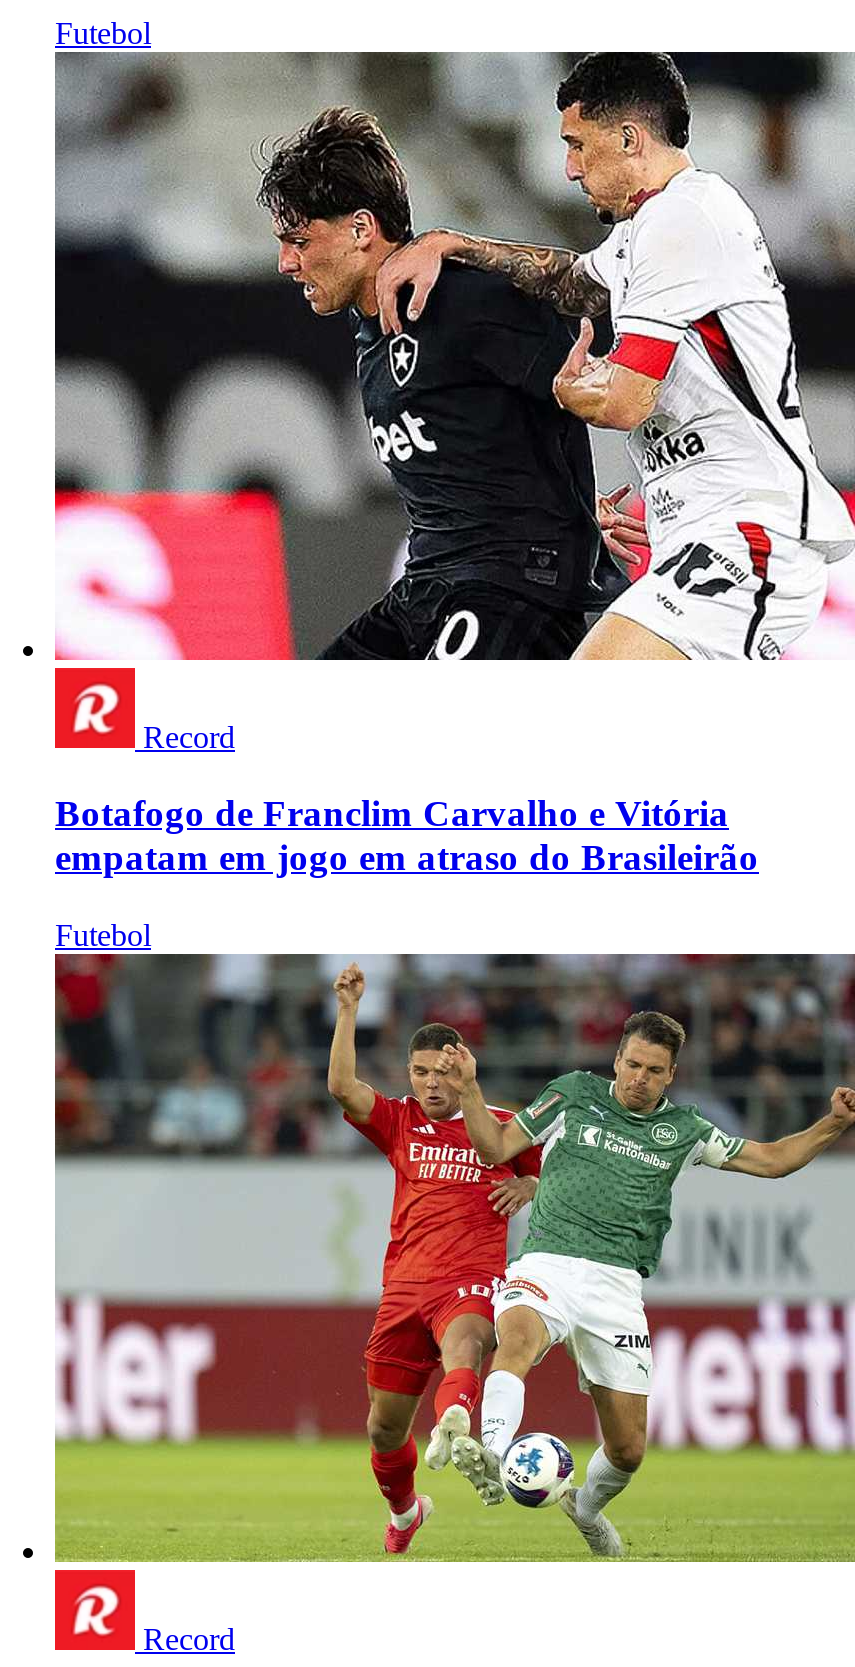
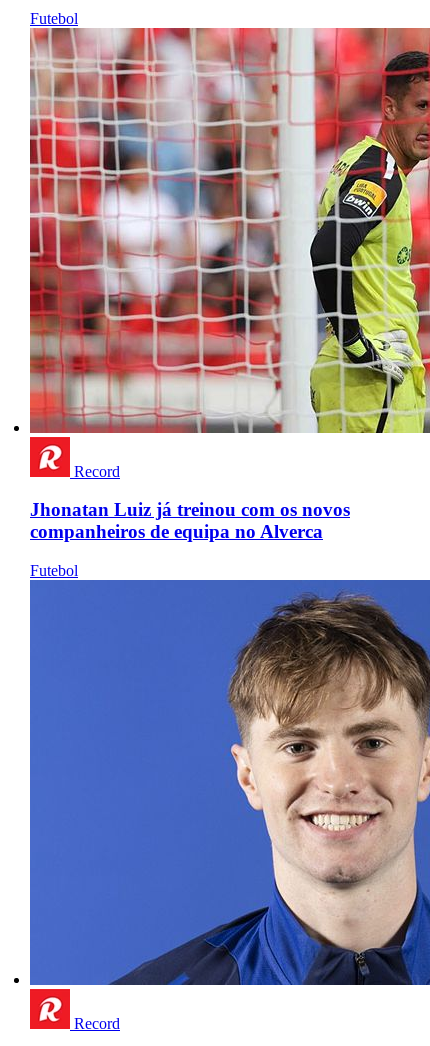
- [image]
+ [image]

- Botafogo de Franclim Carvalho e Vitória
- empatam em jogo em atraso do Brasileirão
+ Jhonatan Luiz já treinou com os novos
+ companheiros de equipa no Alverca

- [image]
+ [image]
